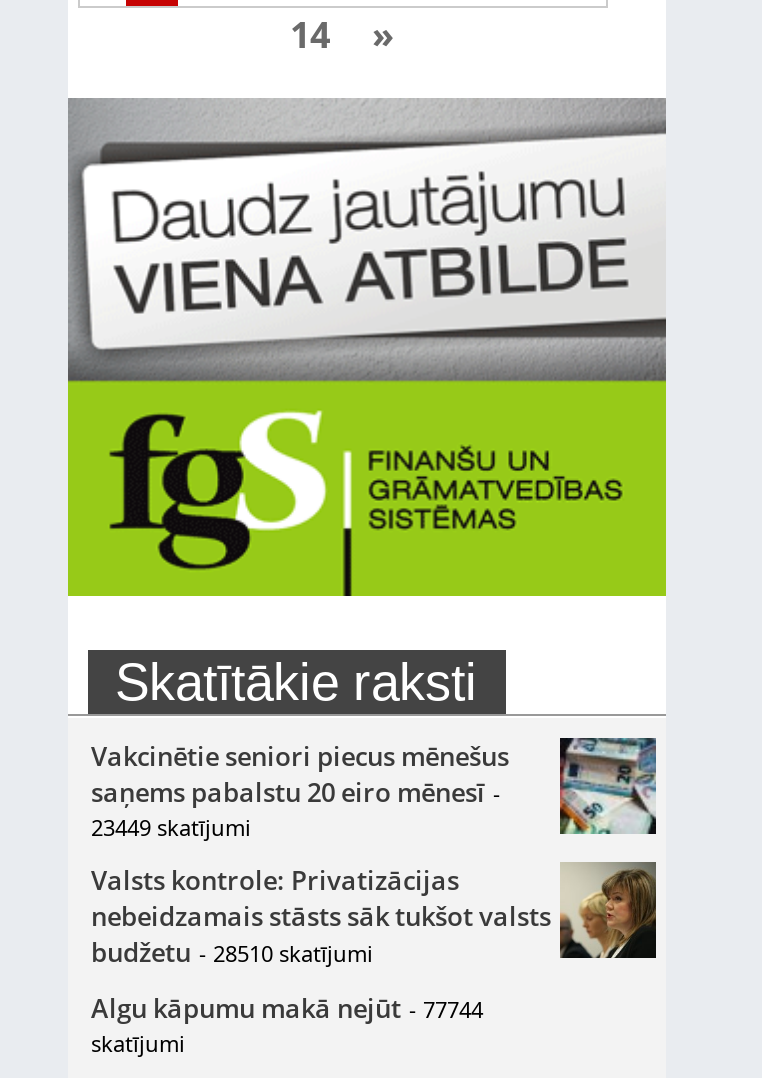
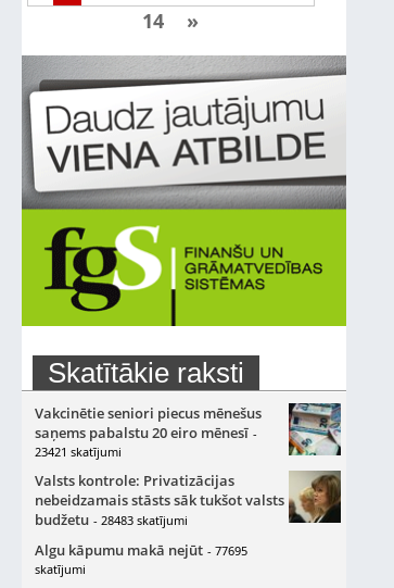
- 23449 skatījumi
+ 23421 skatījumi

- budžetu - 28510 skatījumi
+ budžetu - 28483 skatījumi

- Algu kāpumu makā nejūt - 77744
+ Algu kāpumu makā nejūt - 77695
